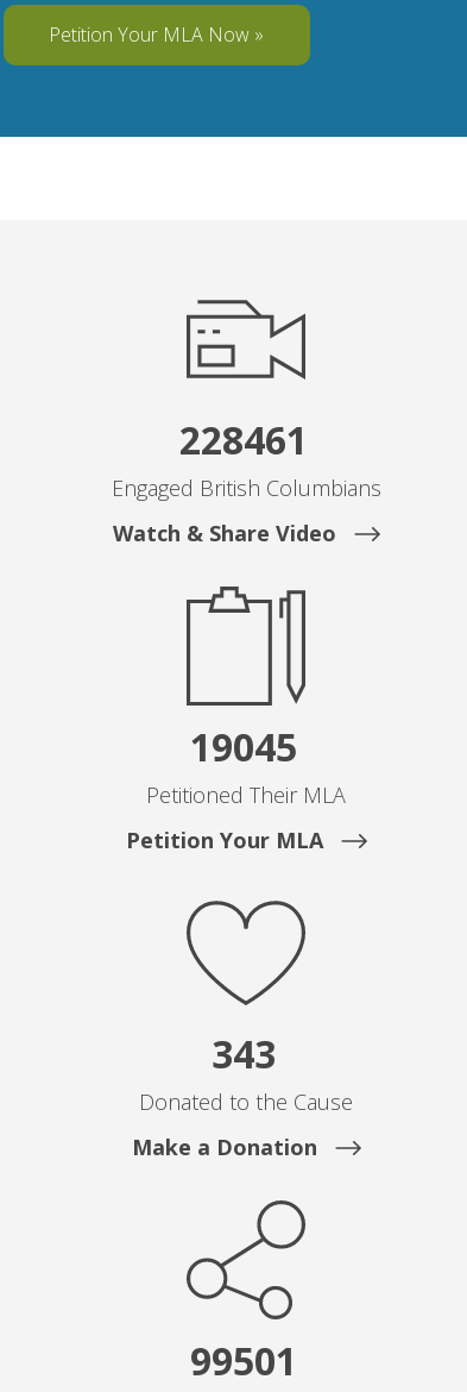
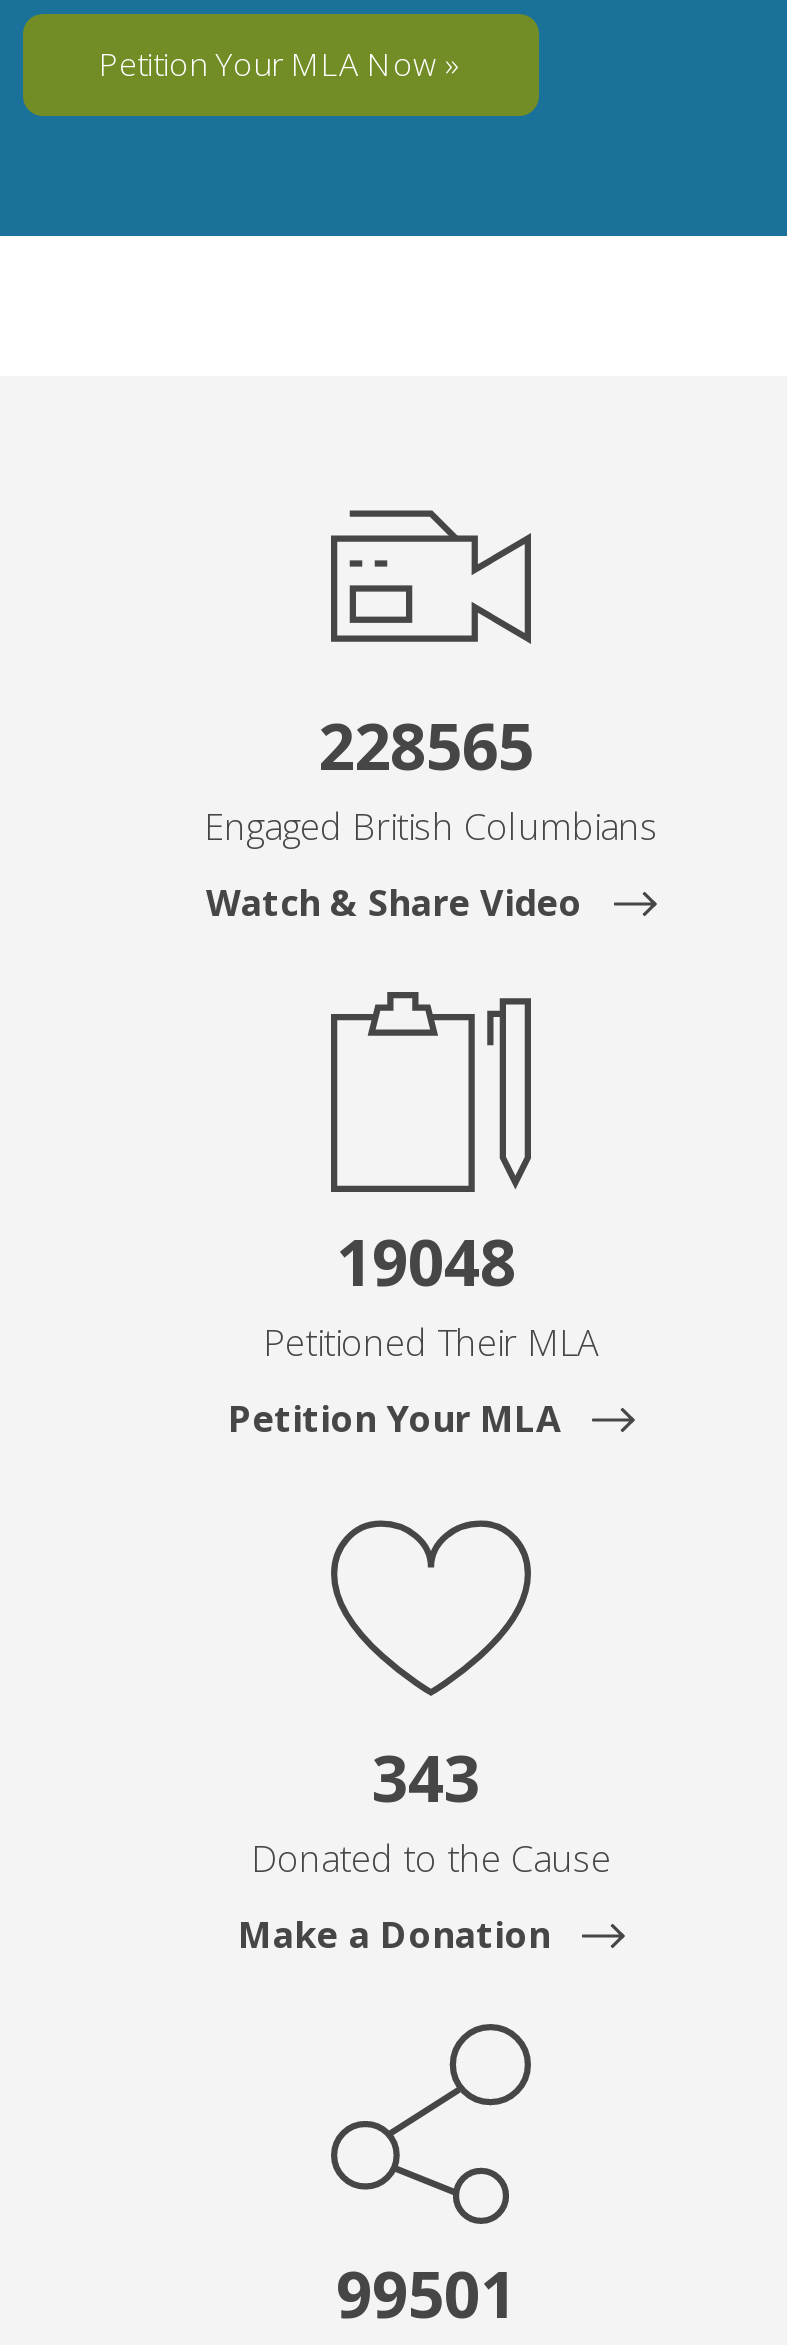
- 228461
+ 228565

- 19045
+ 19048
